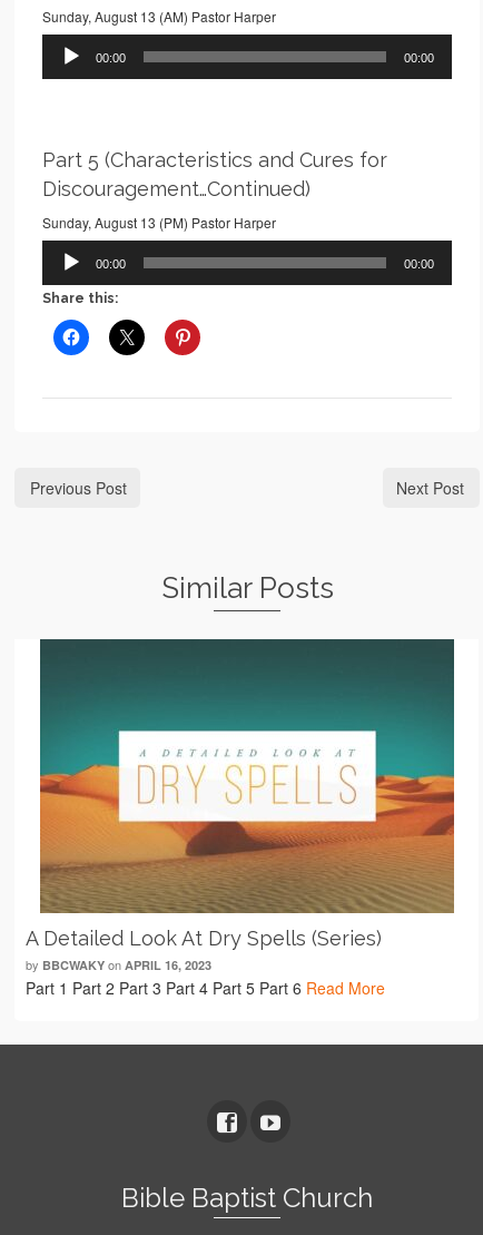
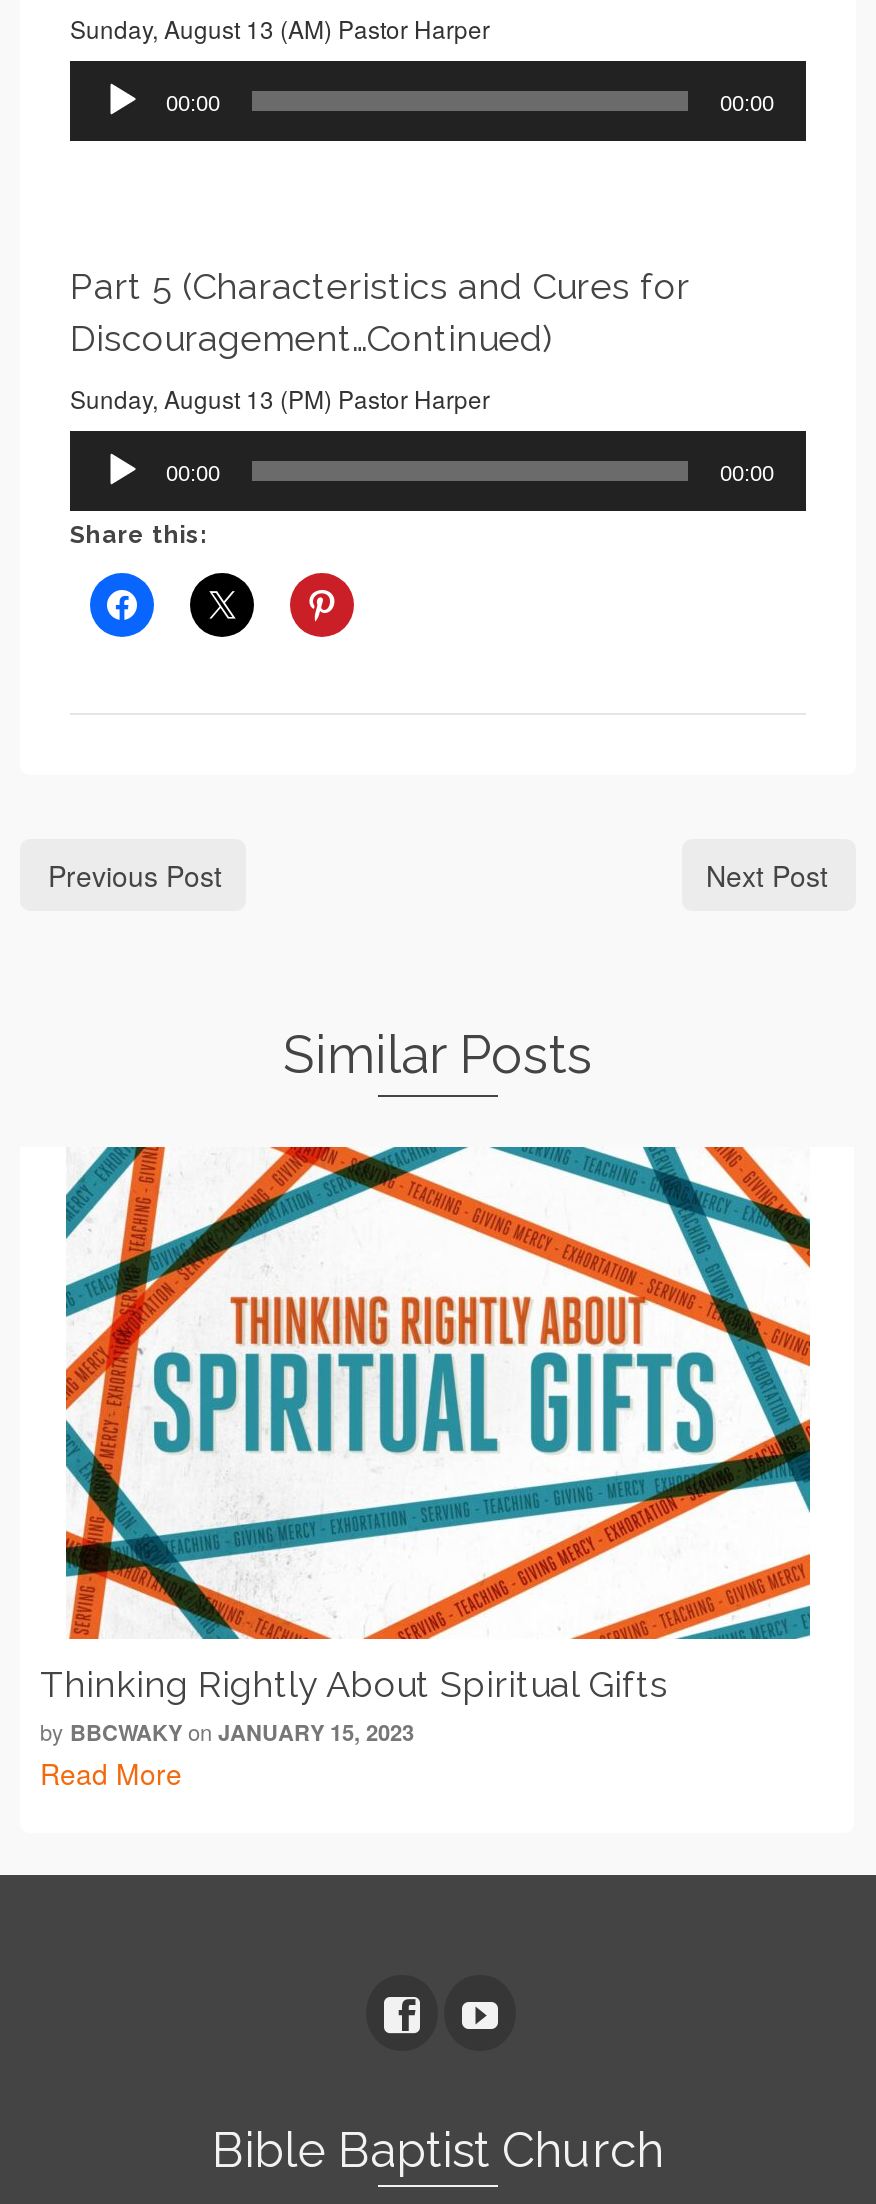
- [image]
- A Detailed Look At Dry Spells (Series)
- by BBCWAKY on APRIL 16, 2023
- Part 1 Part 2 Part 3 Part 4 Part 5 Part 6 Read More
+ [image]
+ Thinking Rightly About Spiritual Gifts
+ by BBCWAKY on JANUARY 15, 2023
+ Read More
